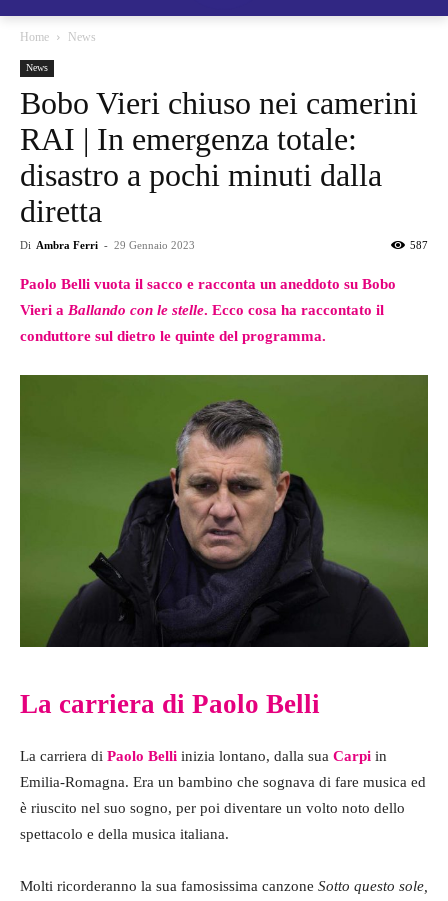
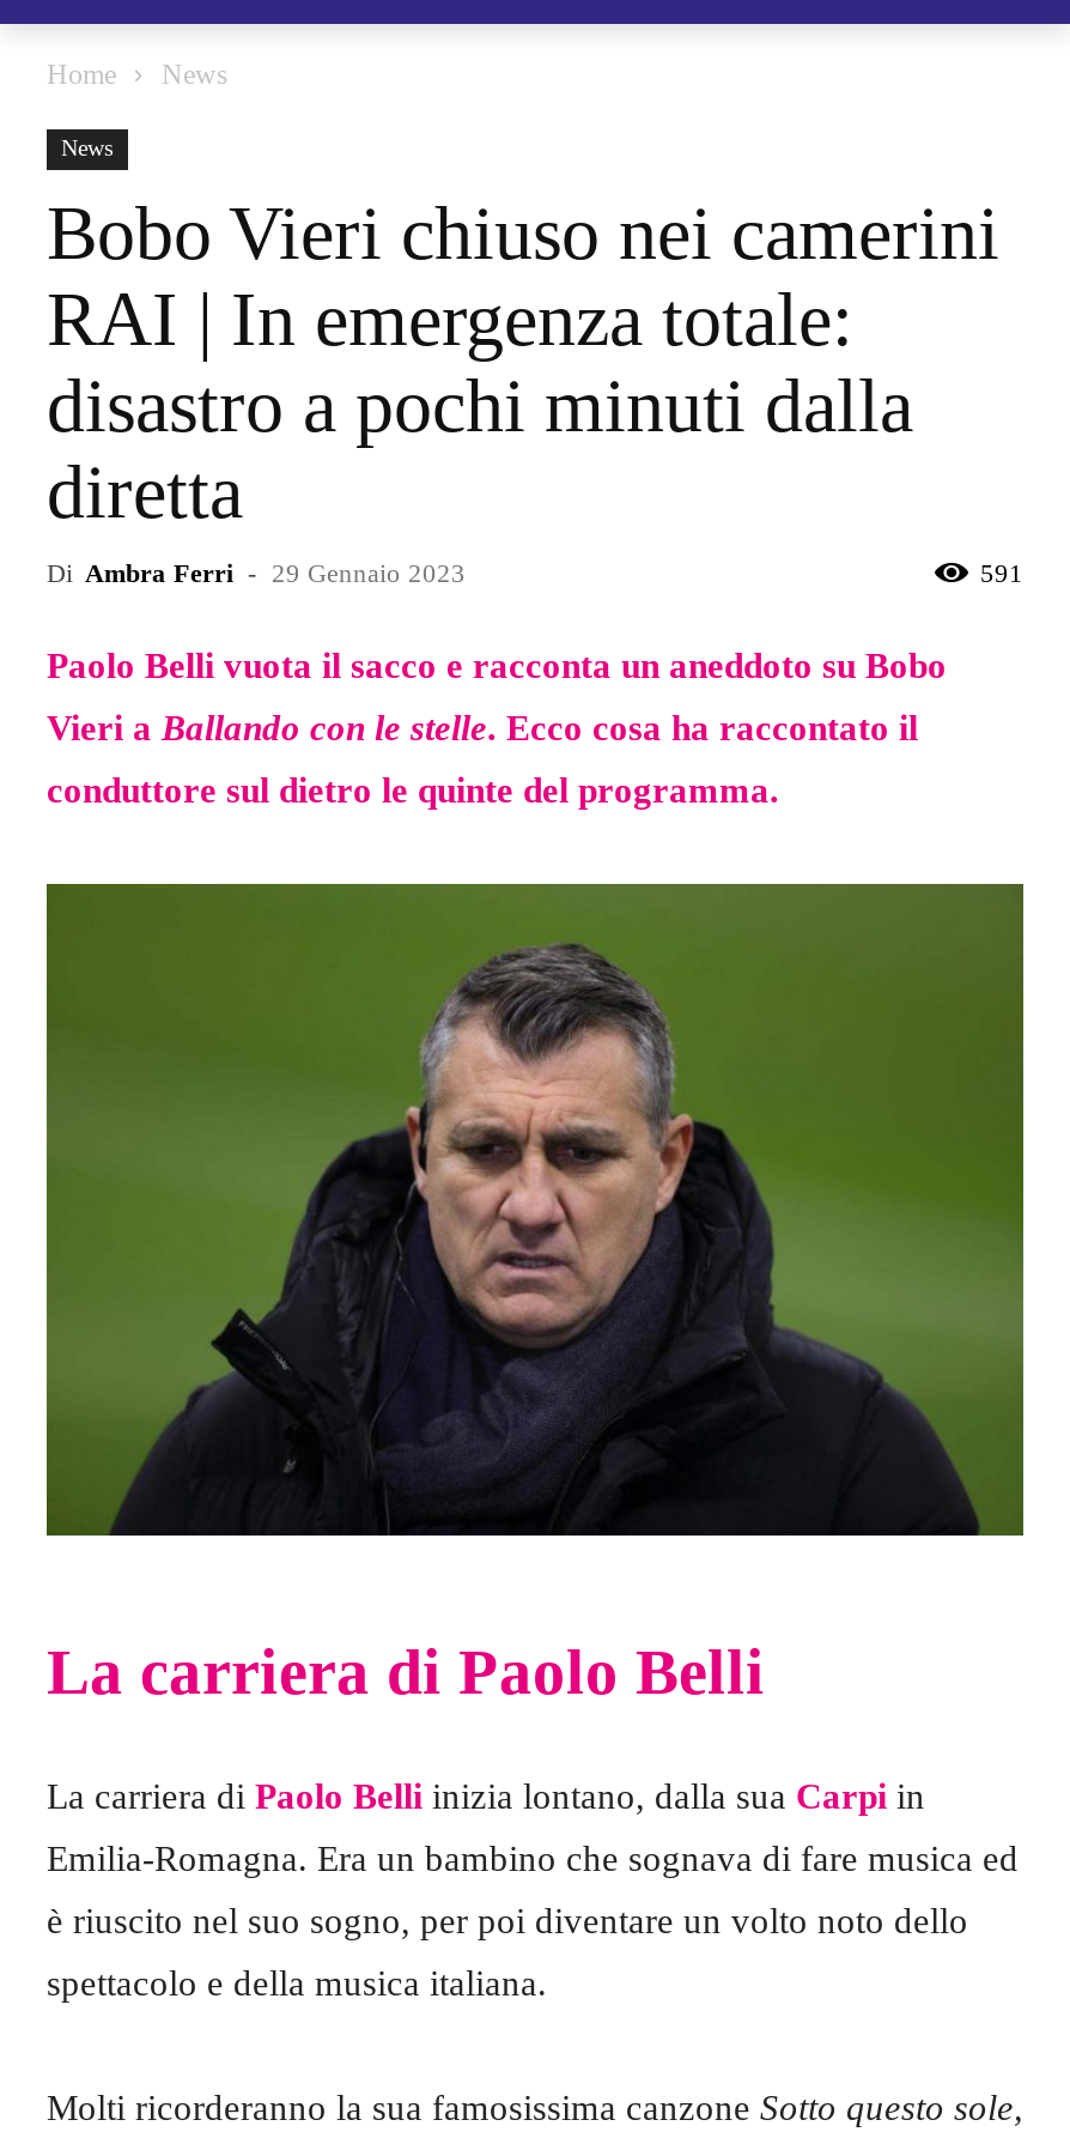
- 587
+ 591
